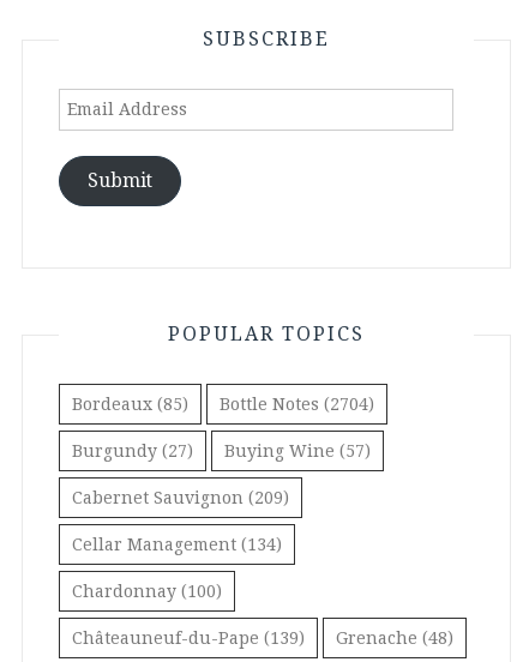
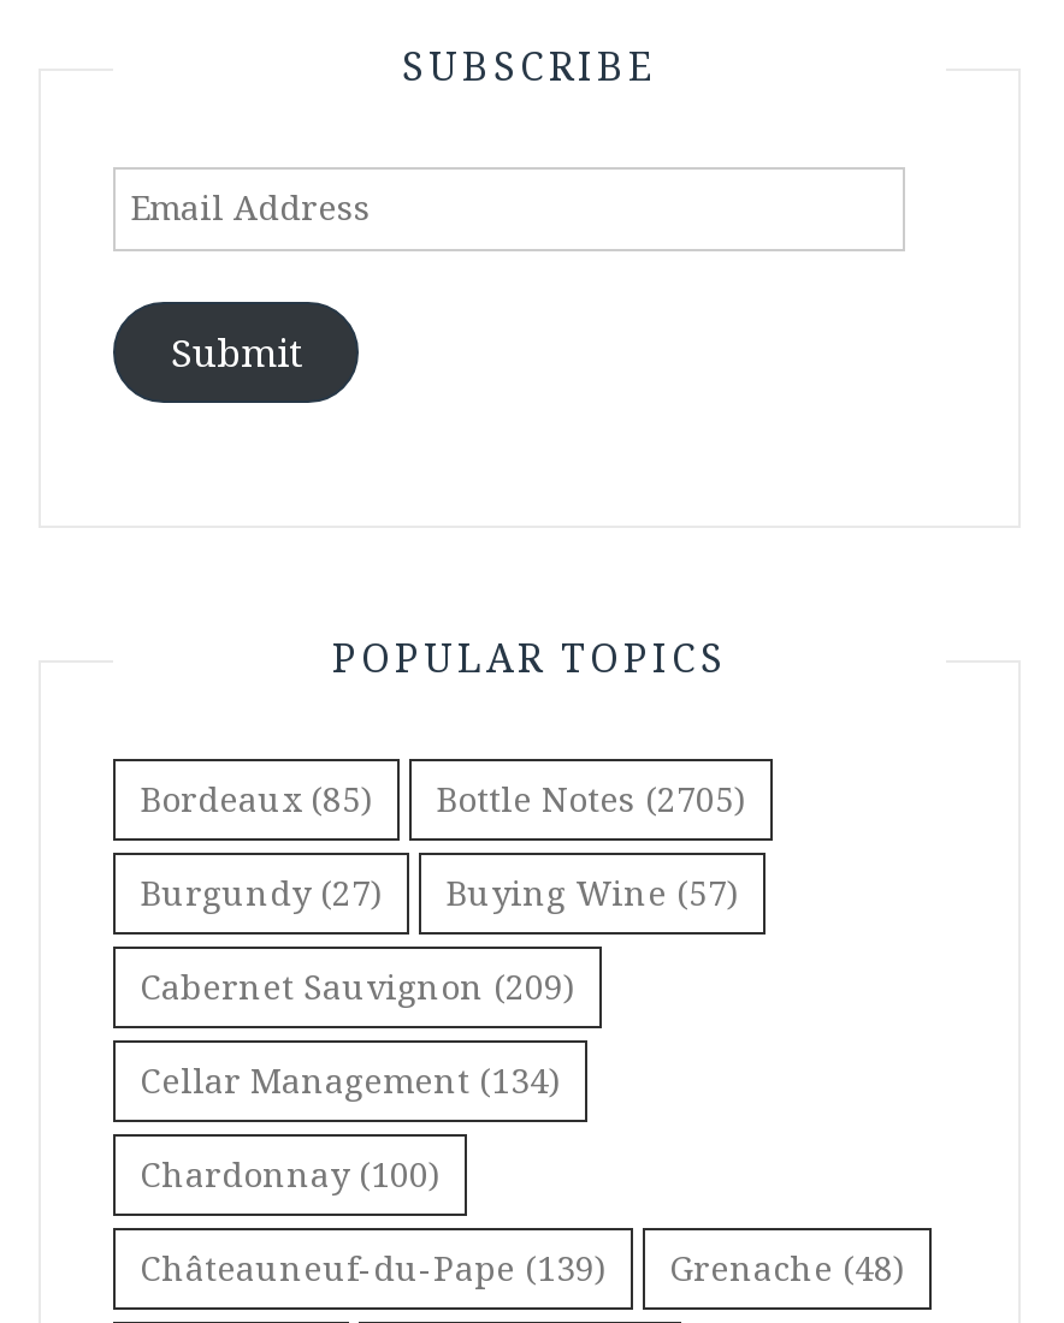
- Bordeaux (85) Bottle Notes (2704)
+ Bordeaux (85) Bottle Notes (2705)
